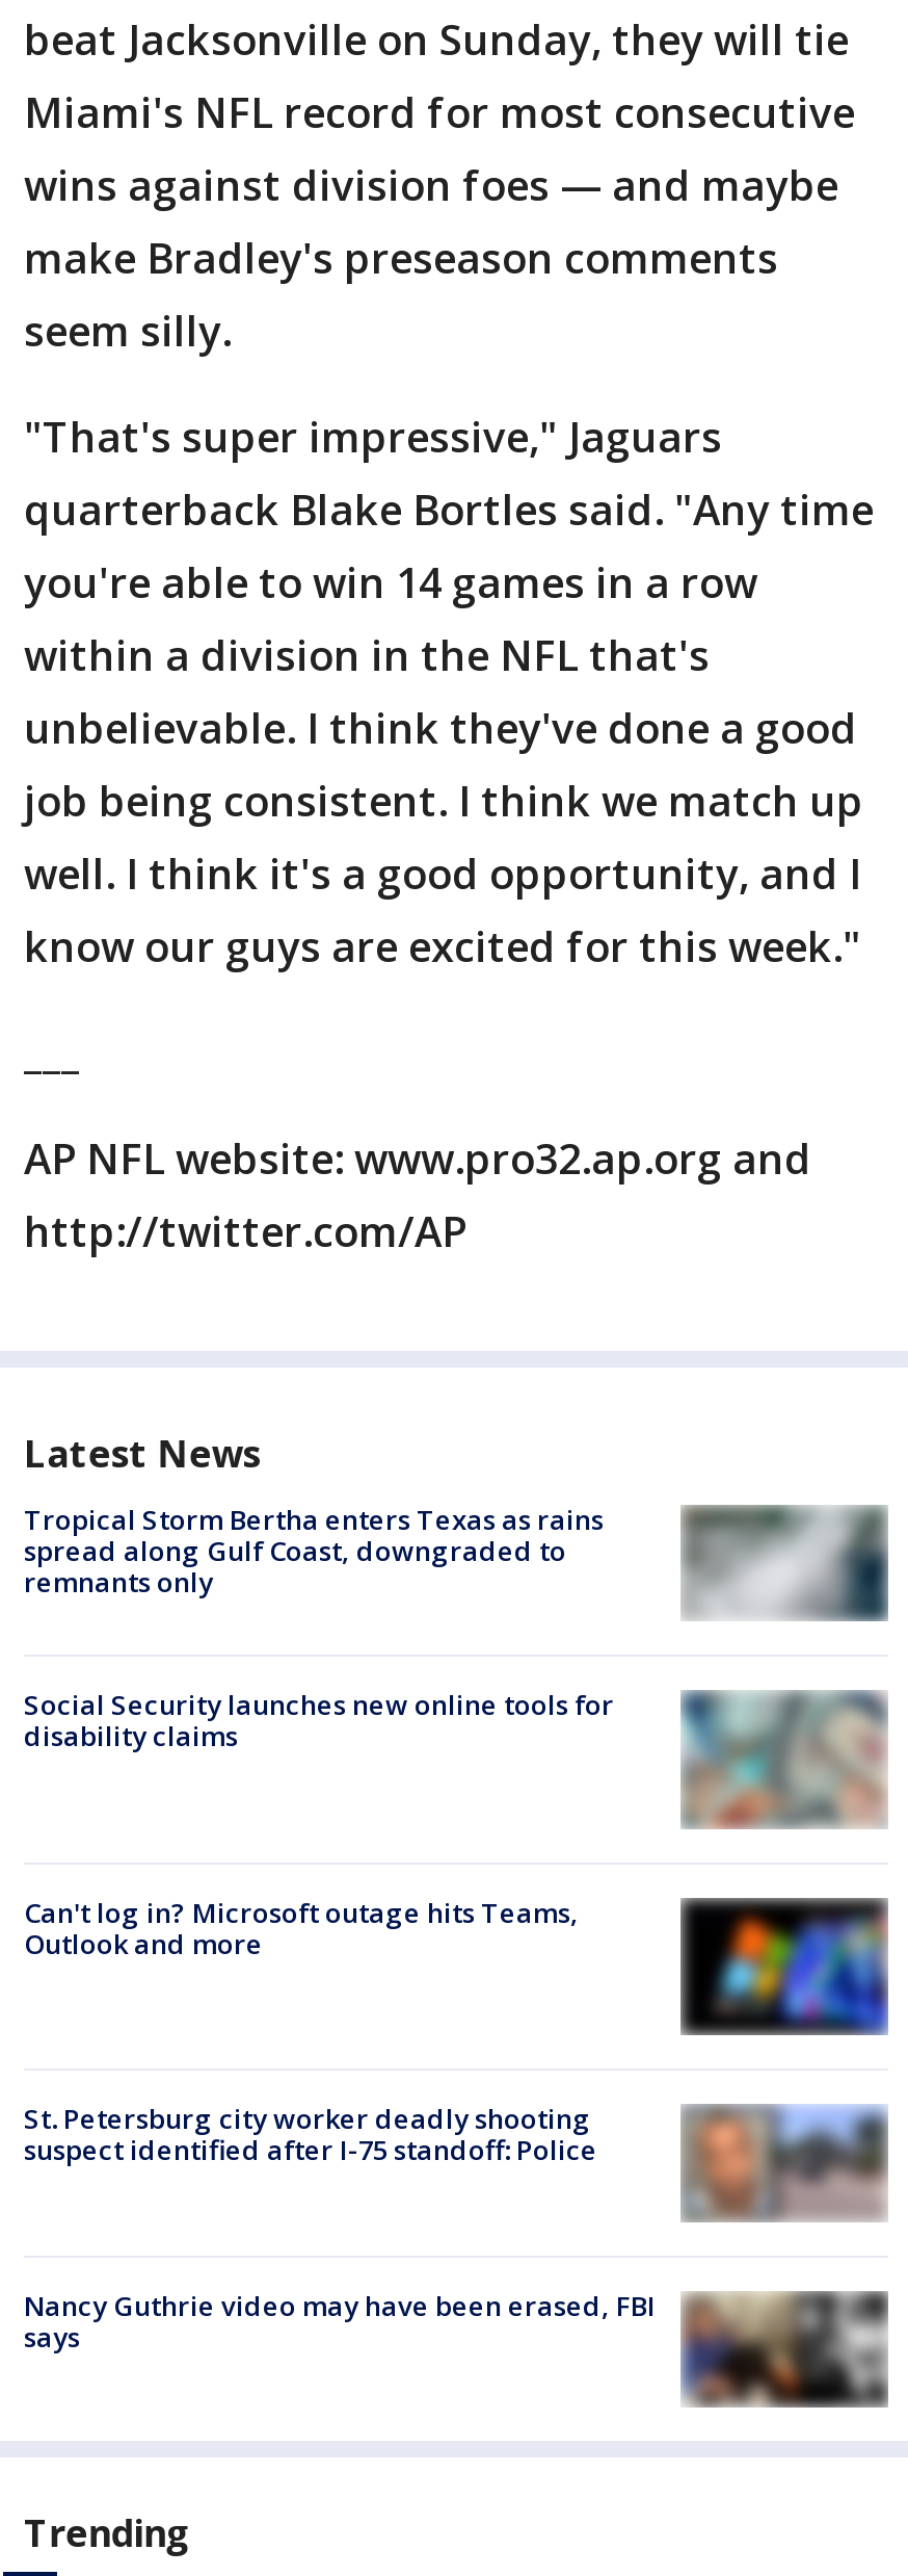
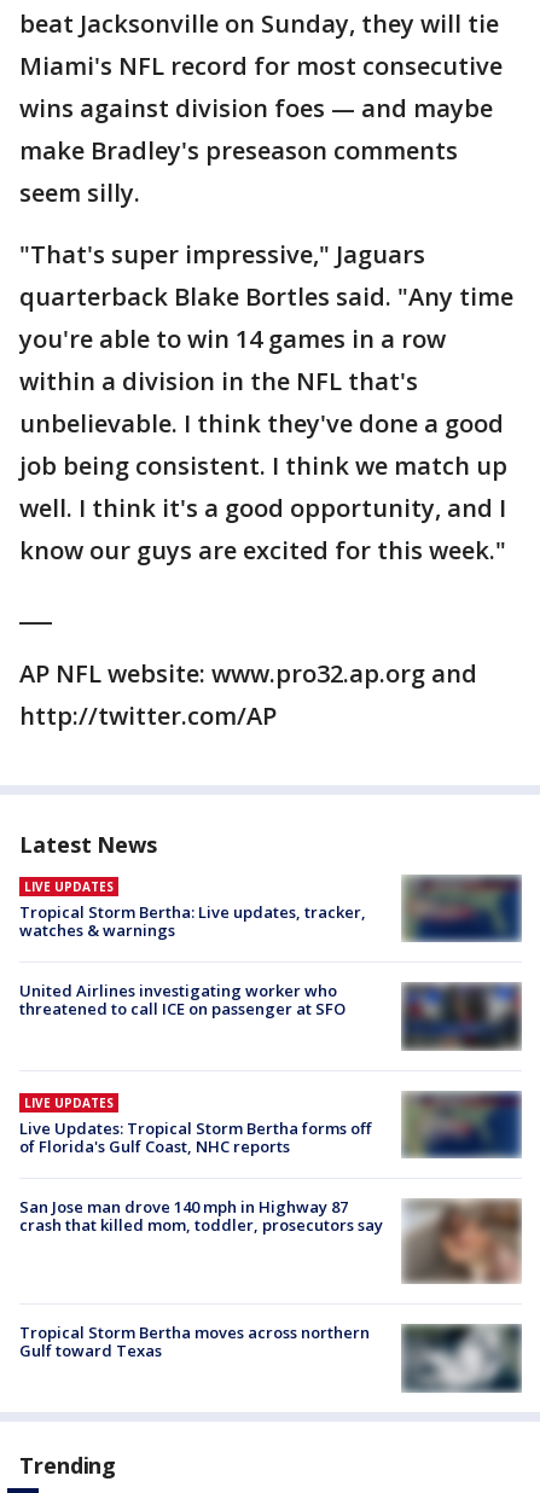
- [image]
- Tropical Storm Bertha enters Texas as rains
- spread along Gulf Coast, downgraded to
- remnants only
+ [image]
+ LIVE UPDATES
+ Tropical Storm Bertha: Live updates, tracker,
+ watches & warnings

- Social Security launches new online tools for
- disability claims
+ United Airlines investigating worker who
+ threatened to call ICE on passenger at SFO

- [image]
+ [image]

- Can't log in? Microsoft outage hits Teams,
- Outlook and more
+ LIVE UPDATES
+ Live Updates: Tropical Storm Bertha forms off
+ of Florida's Gulf Coast, NHC reports

- [image]
+ [image]

- [image]
+ [image]

- St. Petersburg city worker deadly shooting
- suspect identified after I-75 standoff: Police
+ San Jose man drove 140 mph in Highway 87
+ crash that killed mom, toddler, prosecutors say

- [image]
- Nancy Guthrie video may have been erased, FBI
- says
+ [image]
+ Tropical Storm Bertha moves across northern
+ Gulf toward Texas
